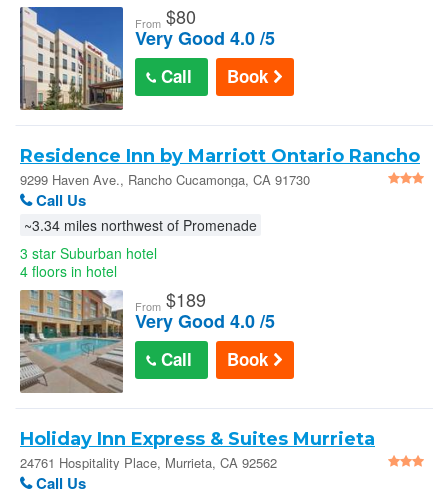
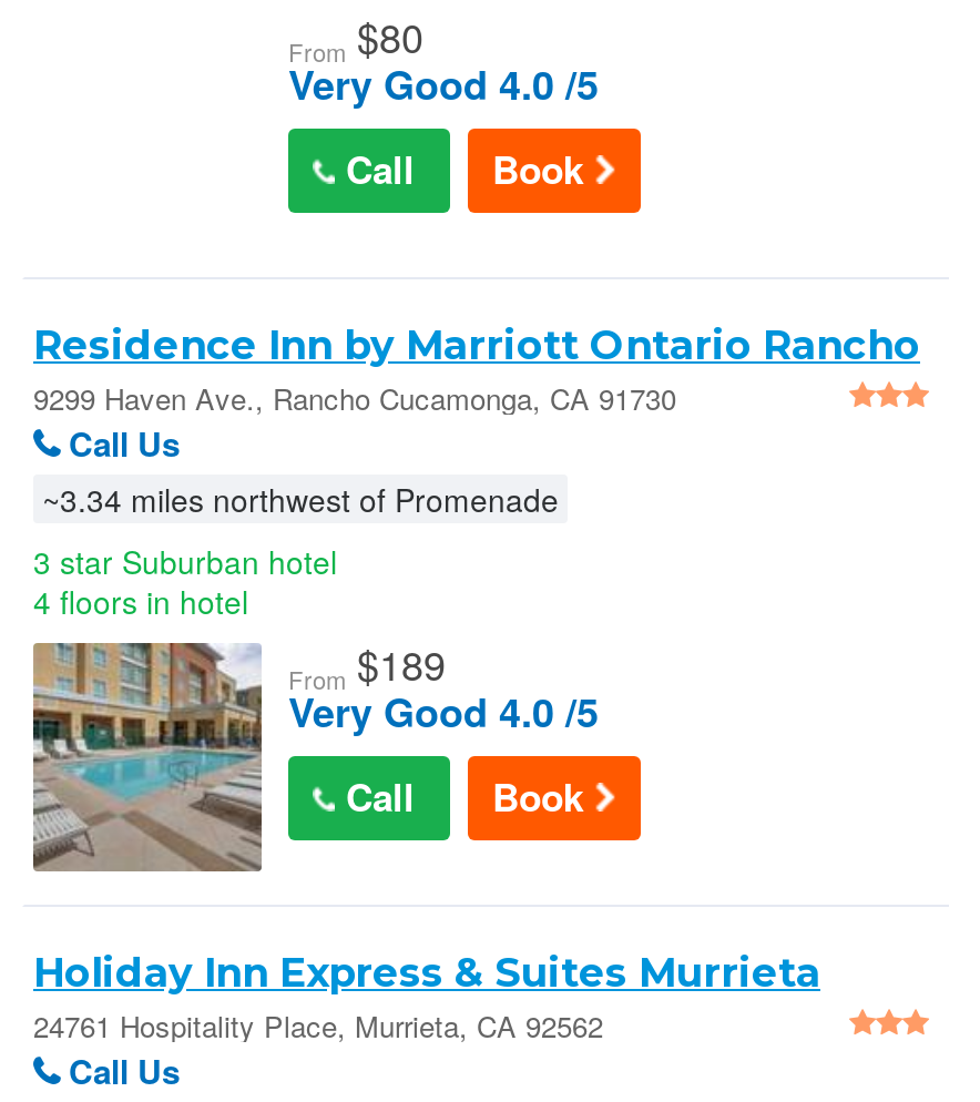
- [image]
